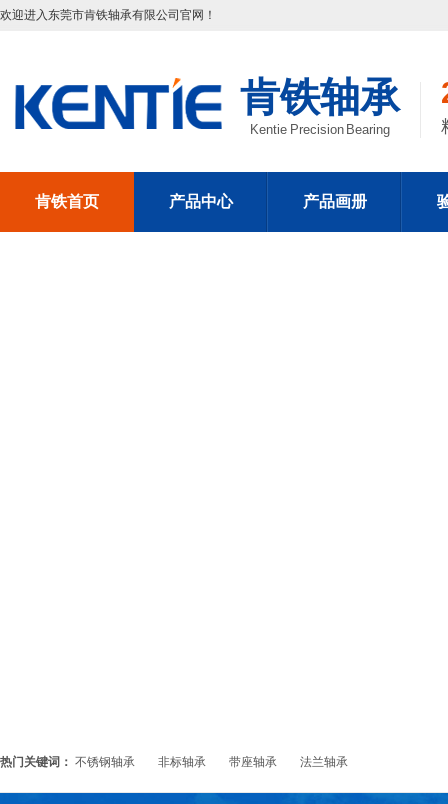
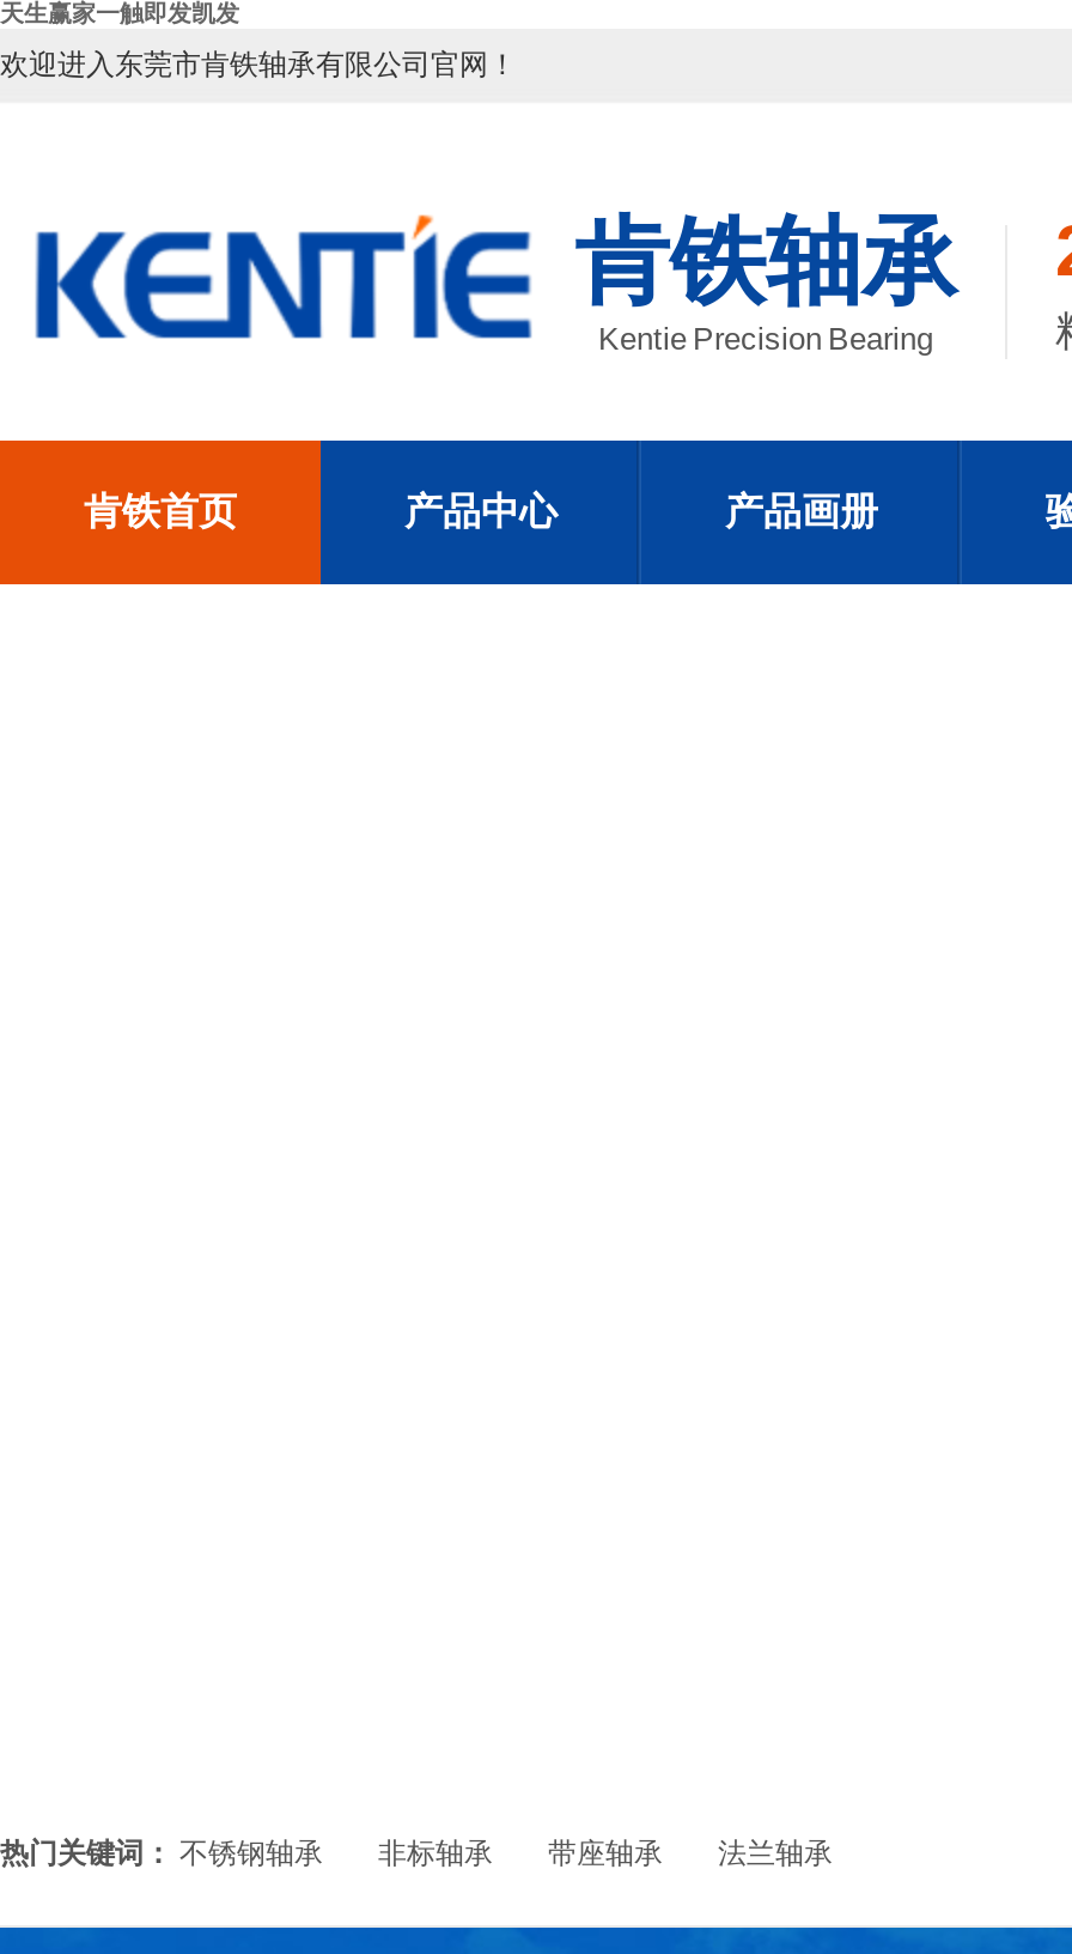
+ 天生赢家一触即发凯发
